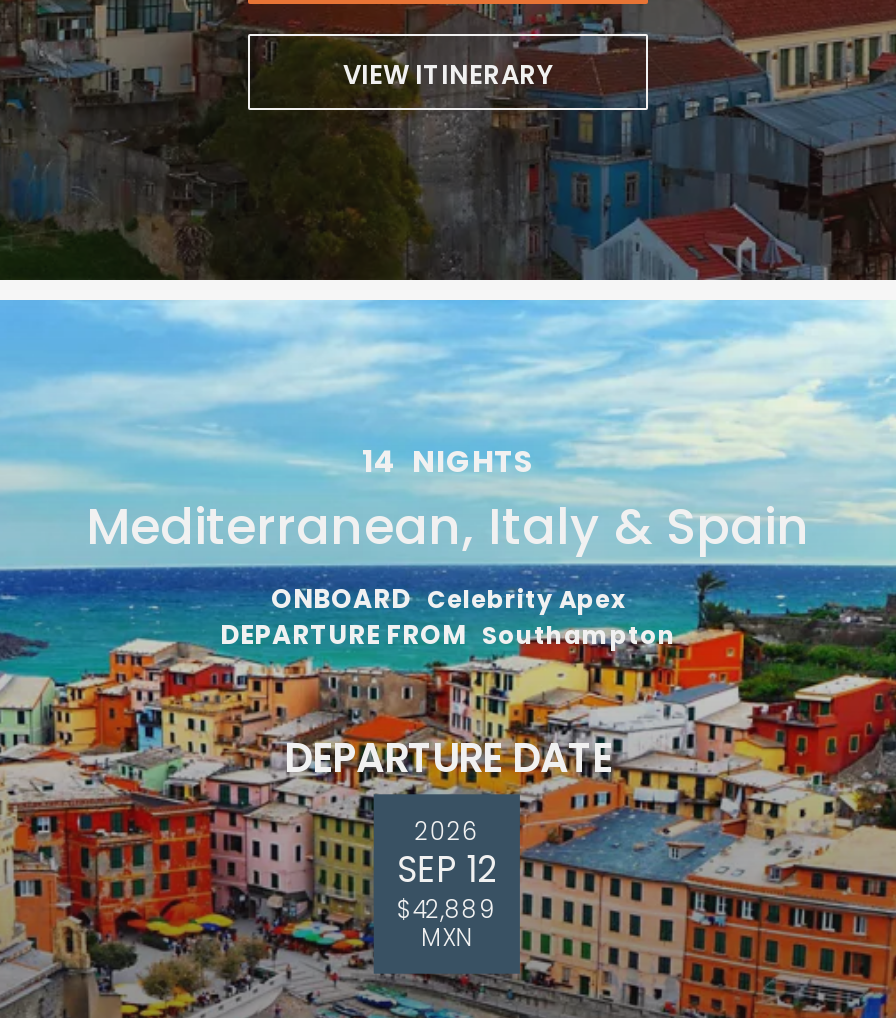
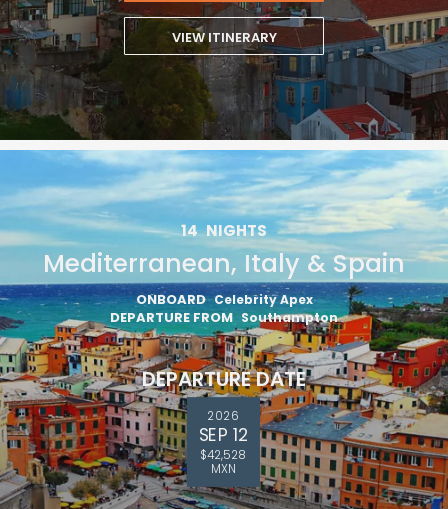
- $42,889
+ $42,528
